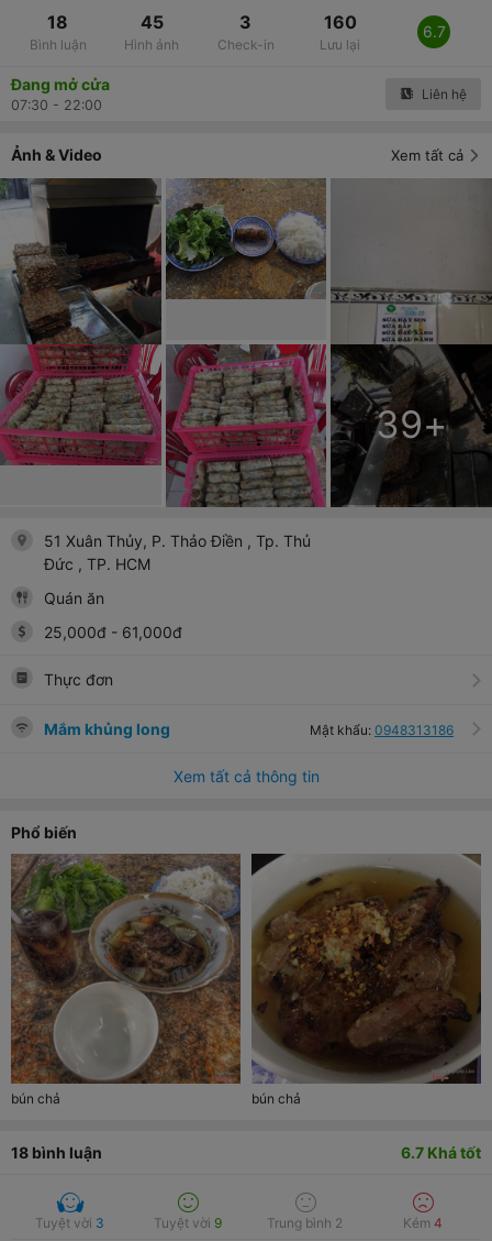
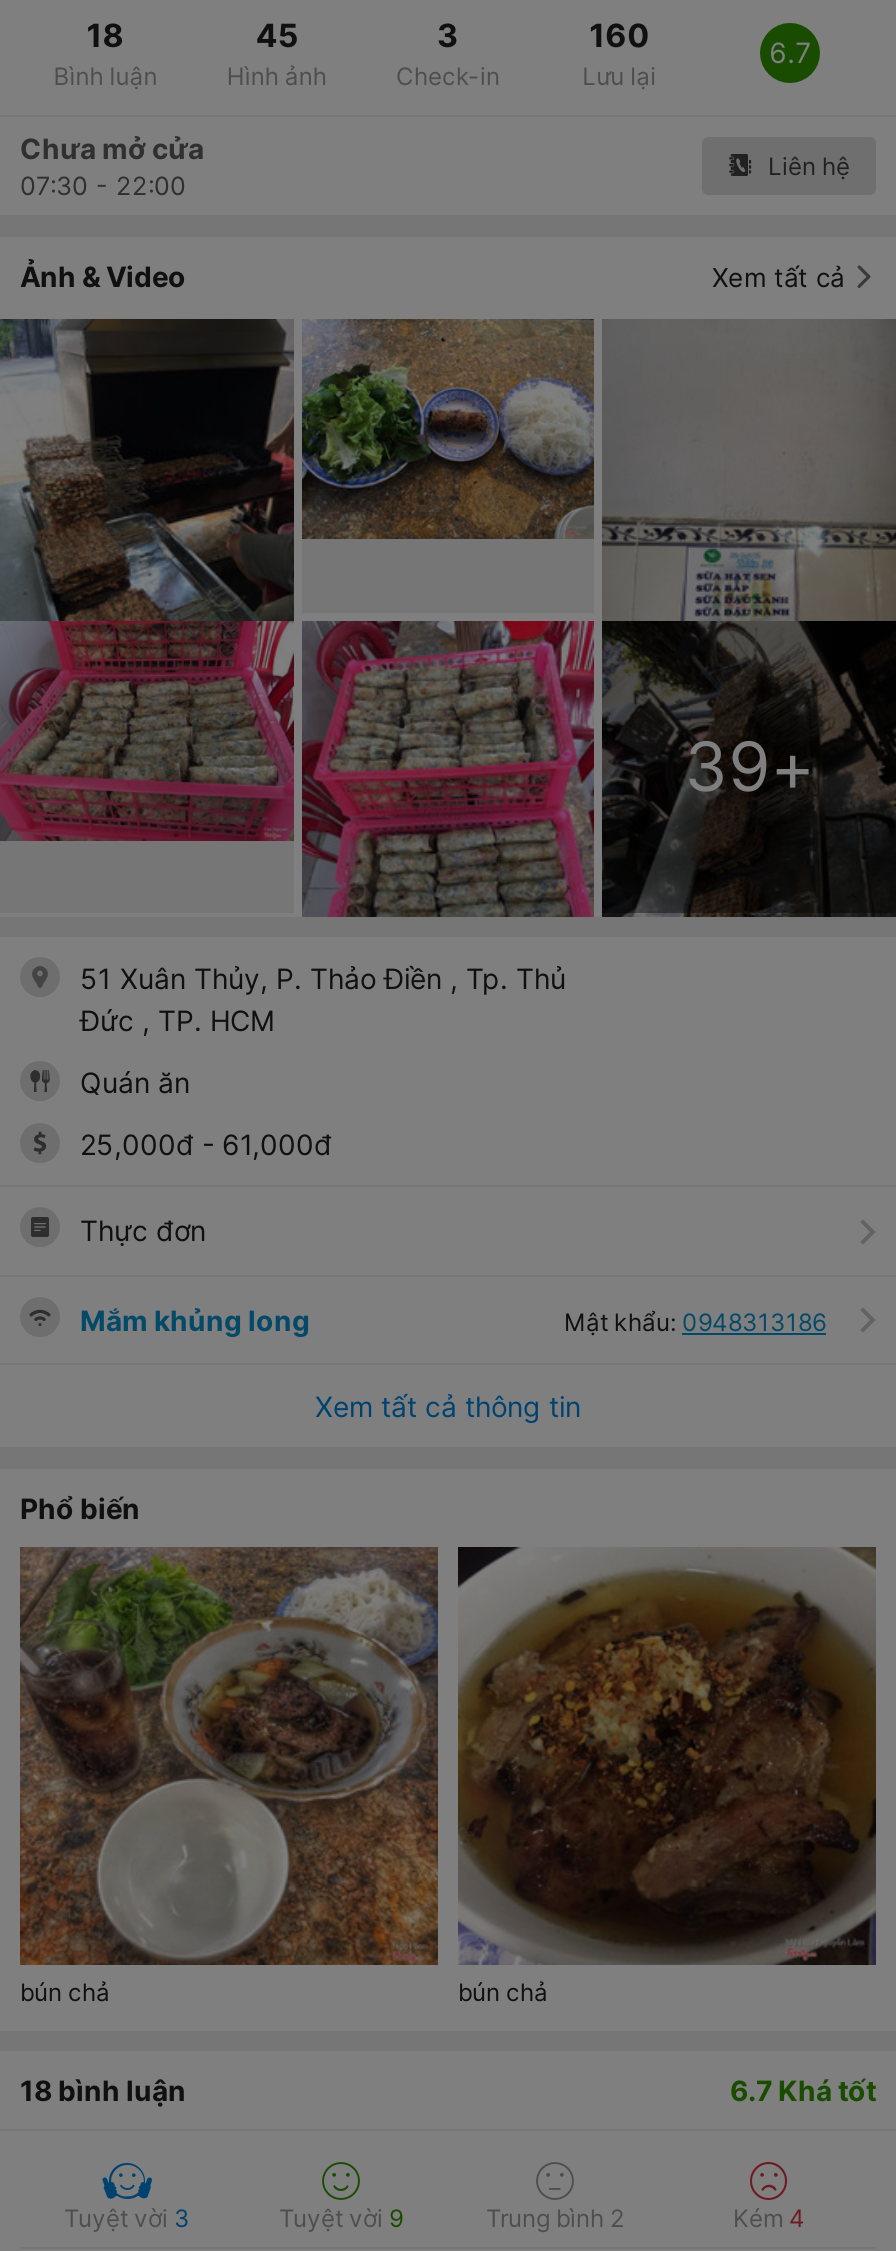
- Đang mở cửa
+ Chưa mở cửa
